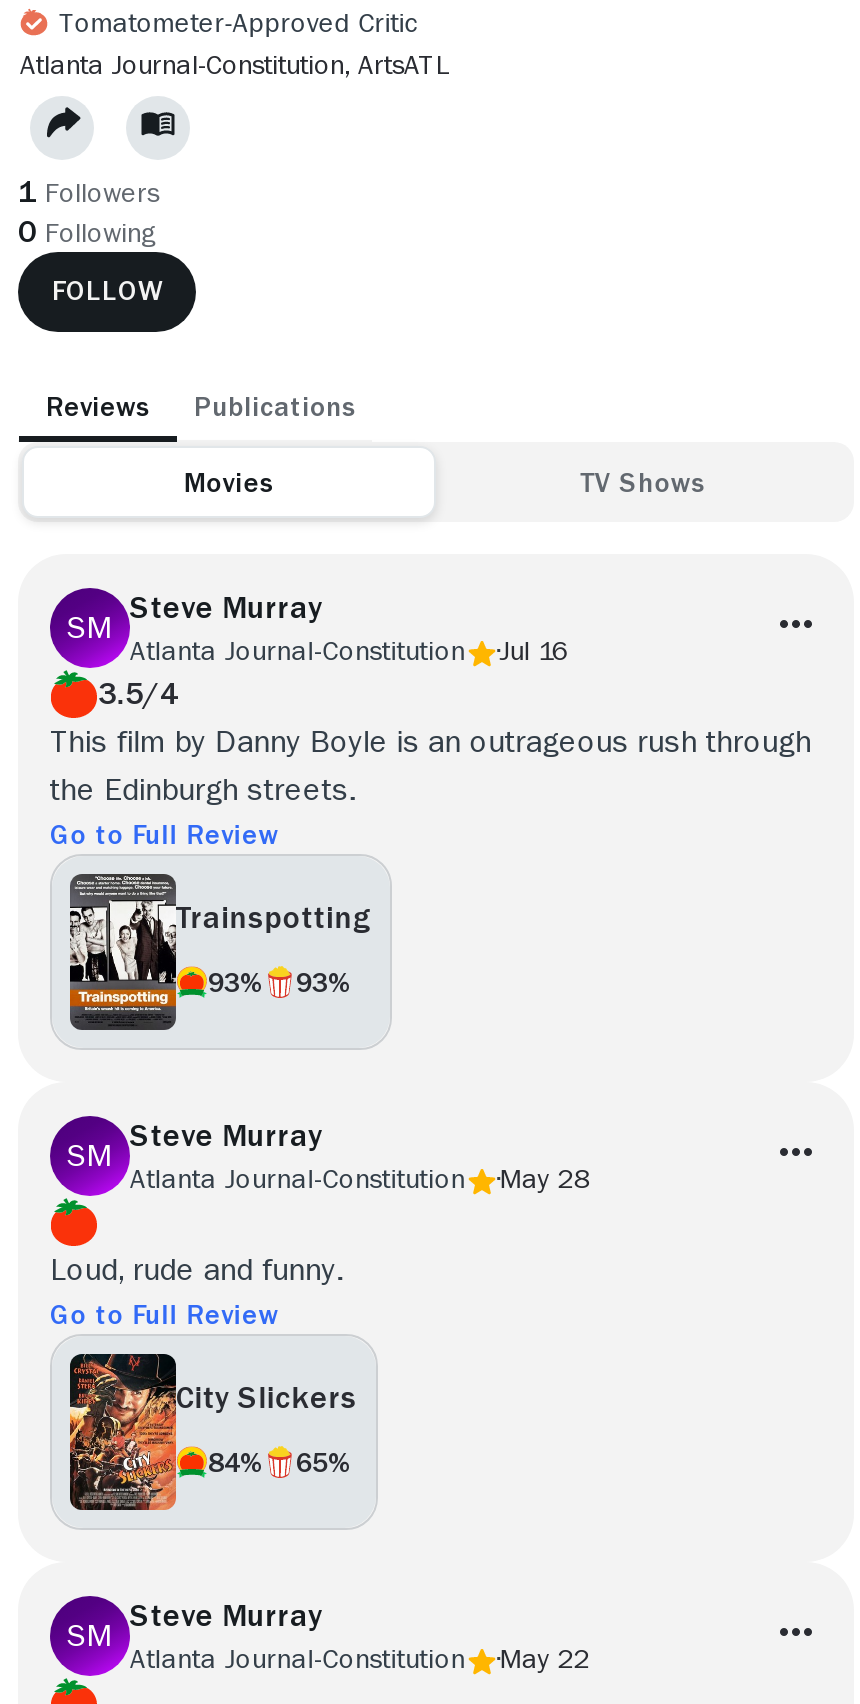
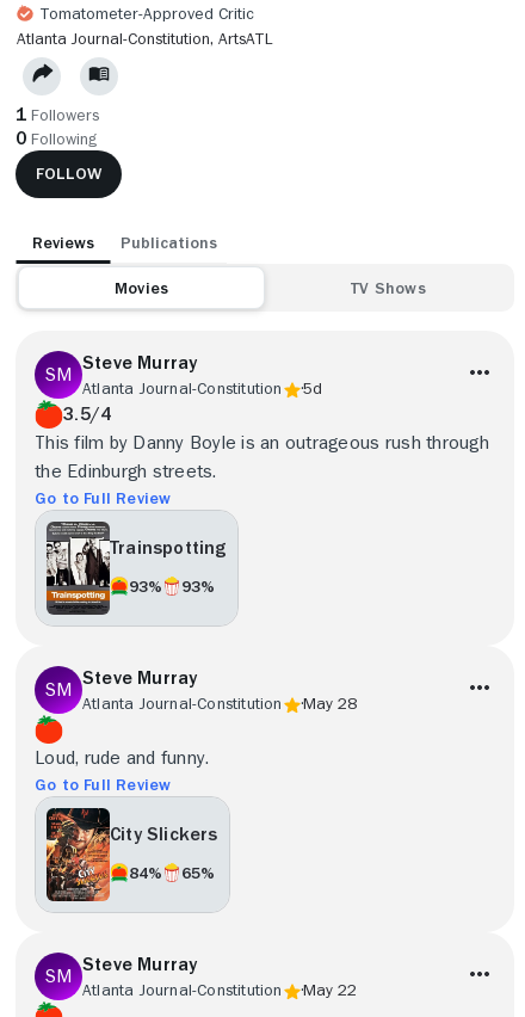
- Atlanta Journal-Constitution Jul 16
+ Atlanta Journal-Constitution 5d
